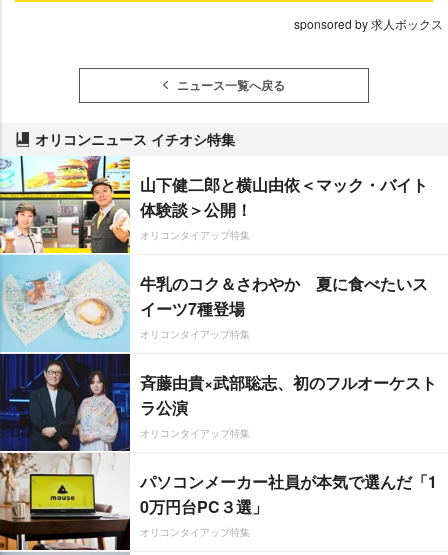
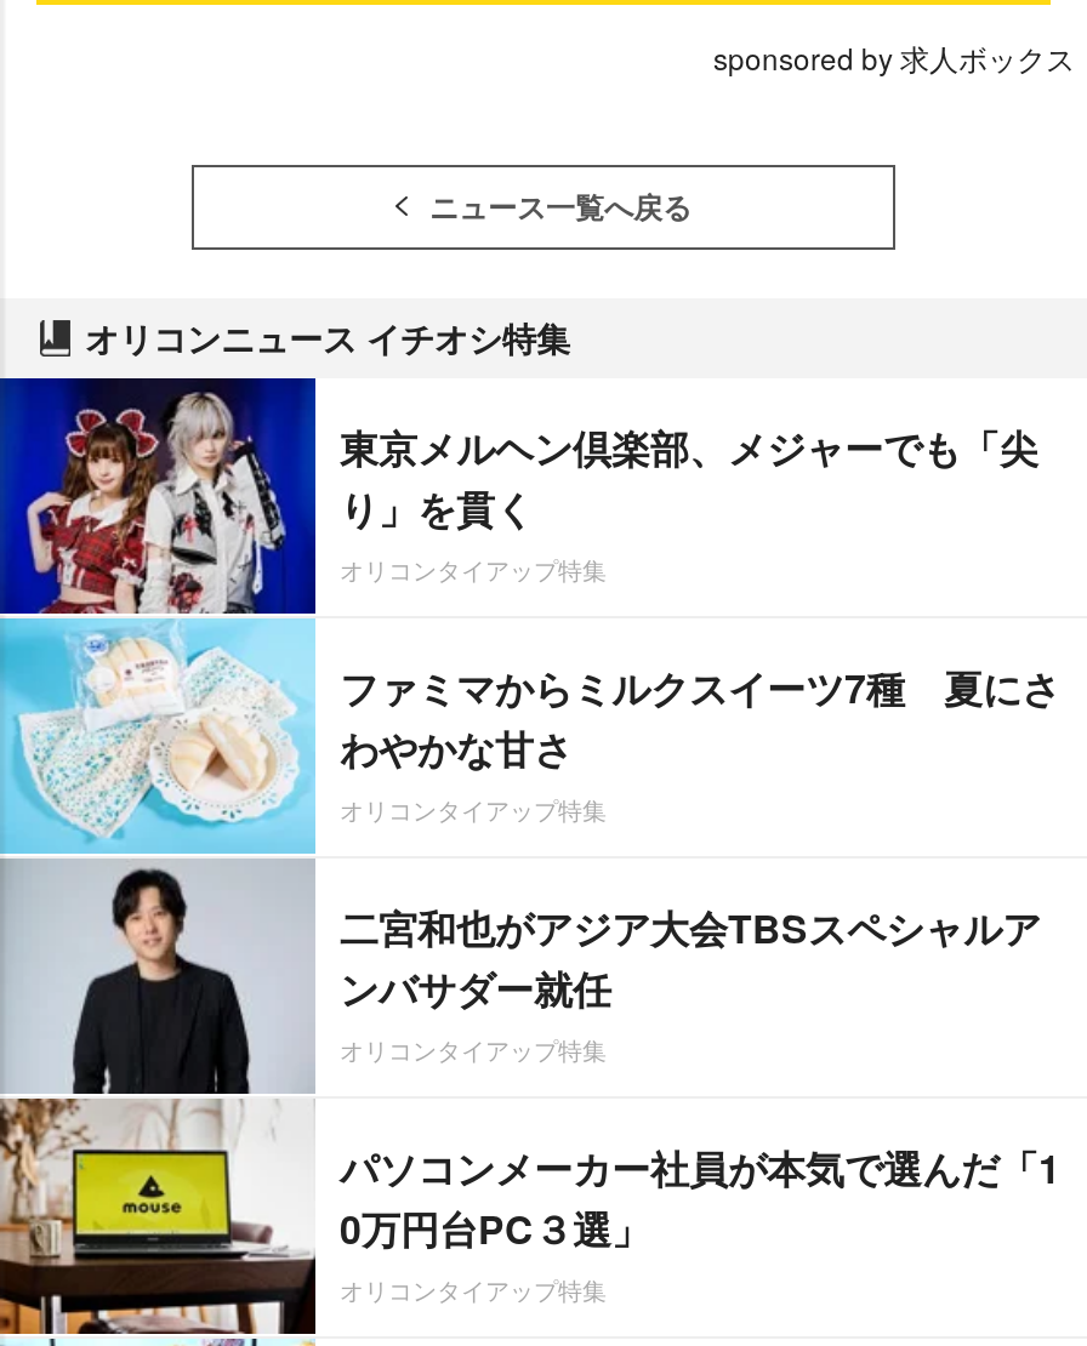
- [image]
- 山下健二郎と横山由依＜マック・バイト
- 体験談＞公開！
+ [image]
+ 東京メルヘン倶楽部、メジャーでも「尖
+ り」を貫く

- 牛乳のコク＆さわやか 夏に食べたいス
- イーツ7種登場
+ ファミマからミルクスイーツ7種 夏にさ
+ わやかな甘さ

- 斉藤由貴×武部聡志、初のフルオーケスト
- ラ公演
+ 二宮和也がアジア大会TBSスペシャルア
+ ンバサダー就任
